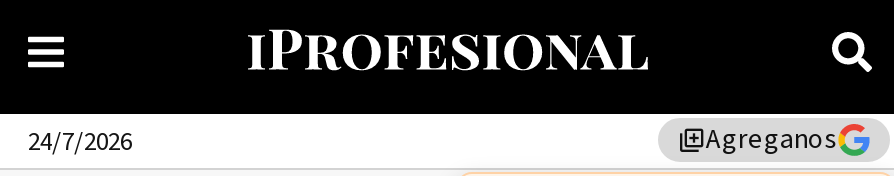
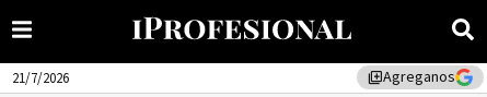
- 24/7/2026
+ 21/7/2026
